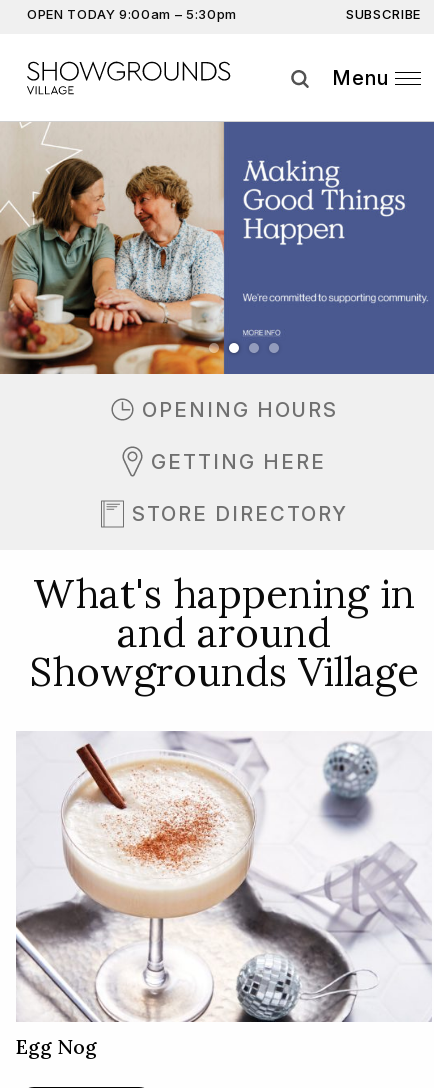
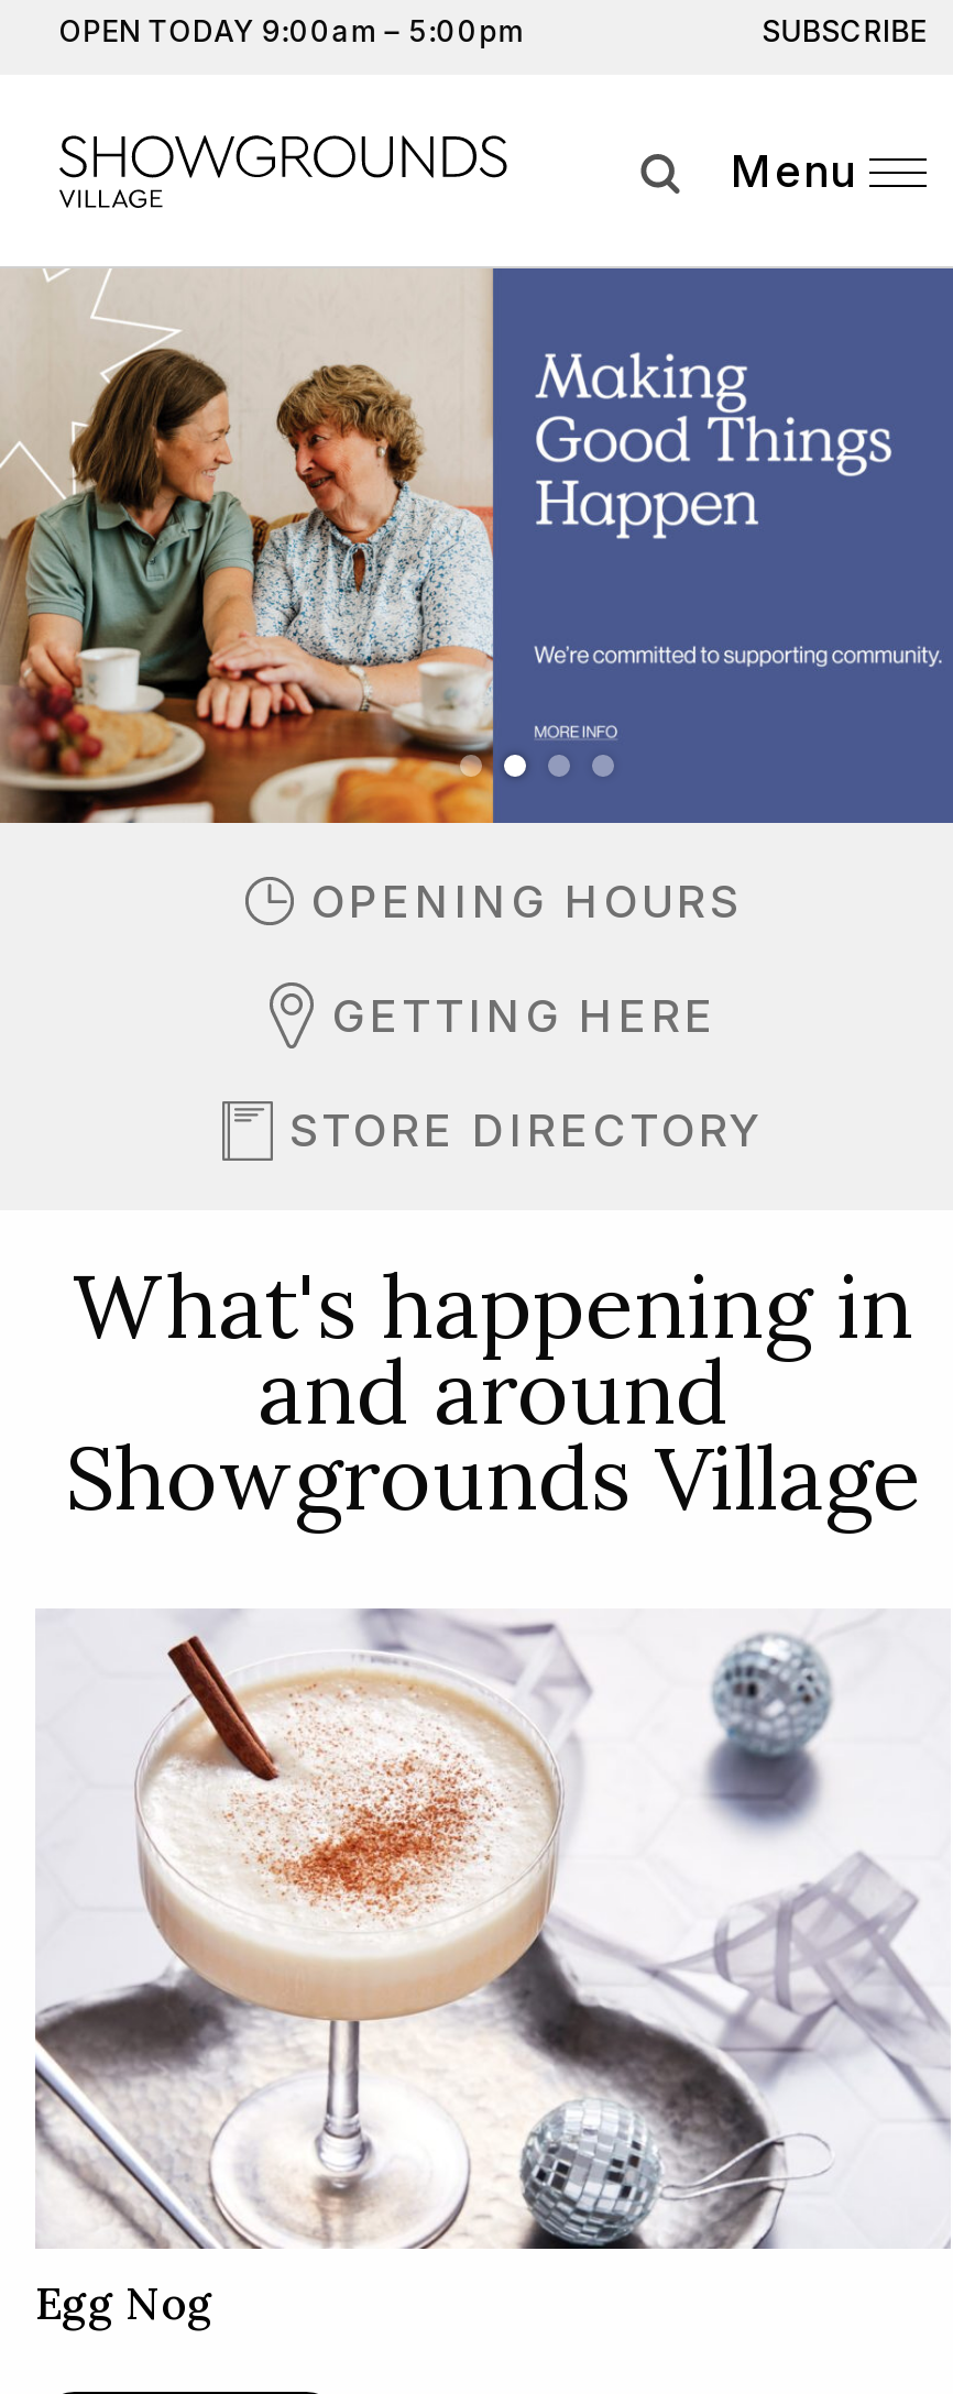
- OPEN TODAY 9:00am – 5:30pm
+ OPEN TODAY 9:00am – 5:00pm
